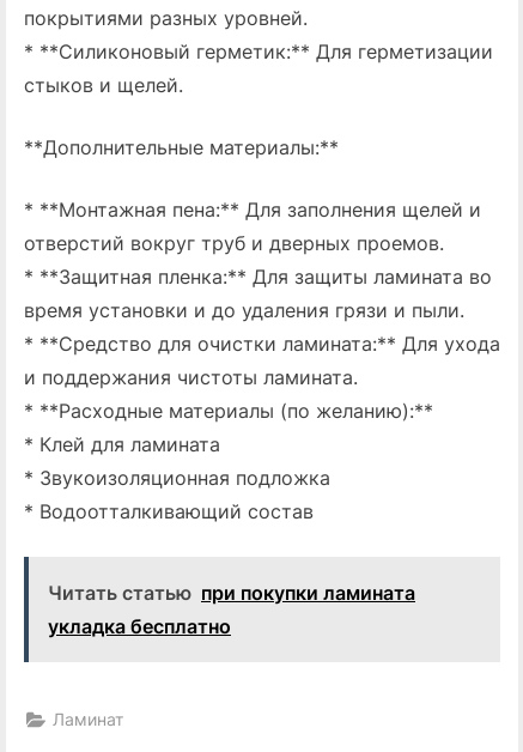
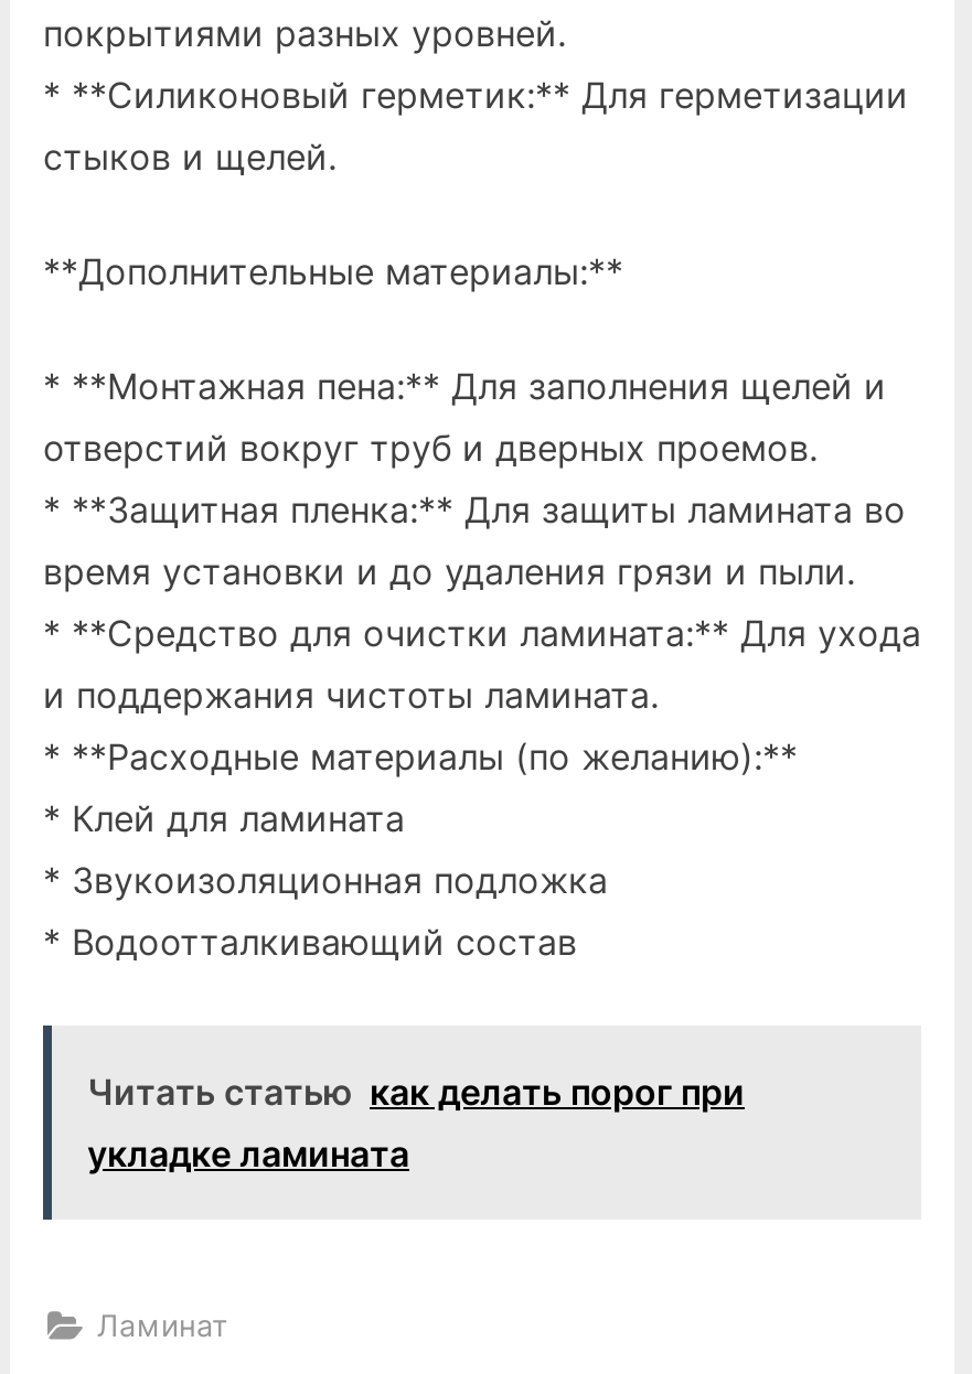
- Читать статью при покупки ламината
- укладка бесплатно
+ Читать статью как делать порог при
+ укладке ламината
